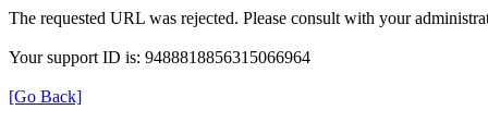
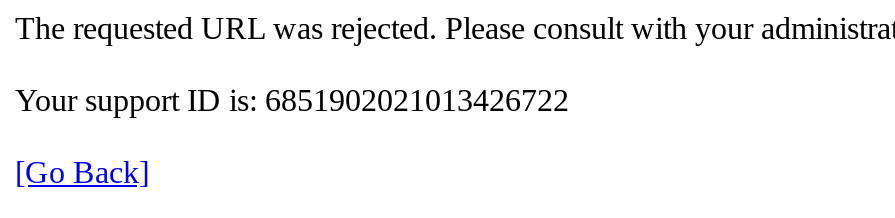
- Your support ID is: 9488818856315066964
+ Your support ID is: 6851902021013426722
